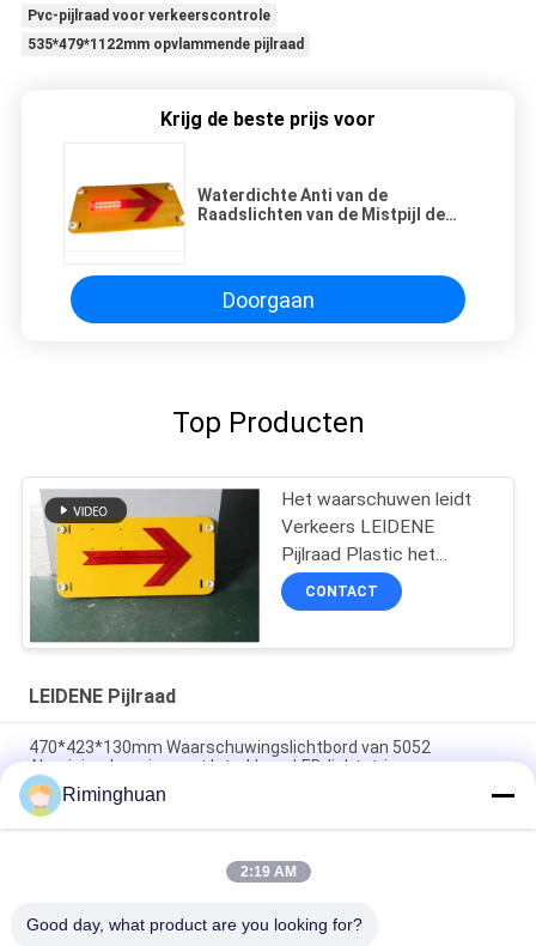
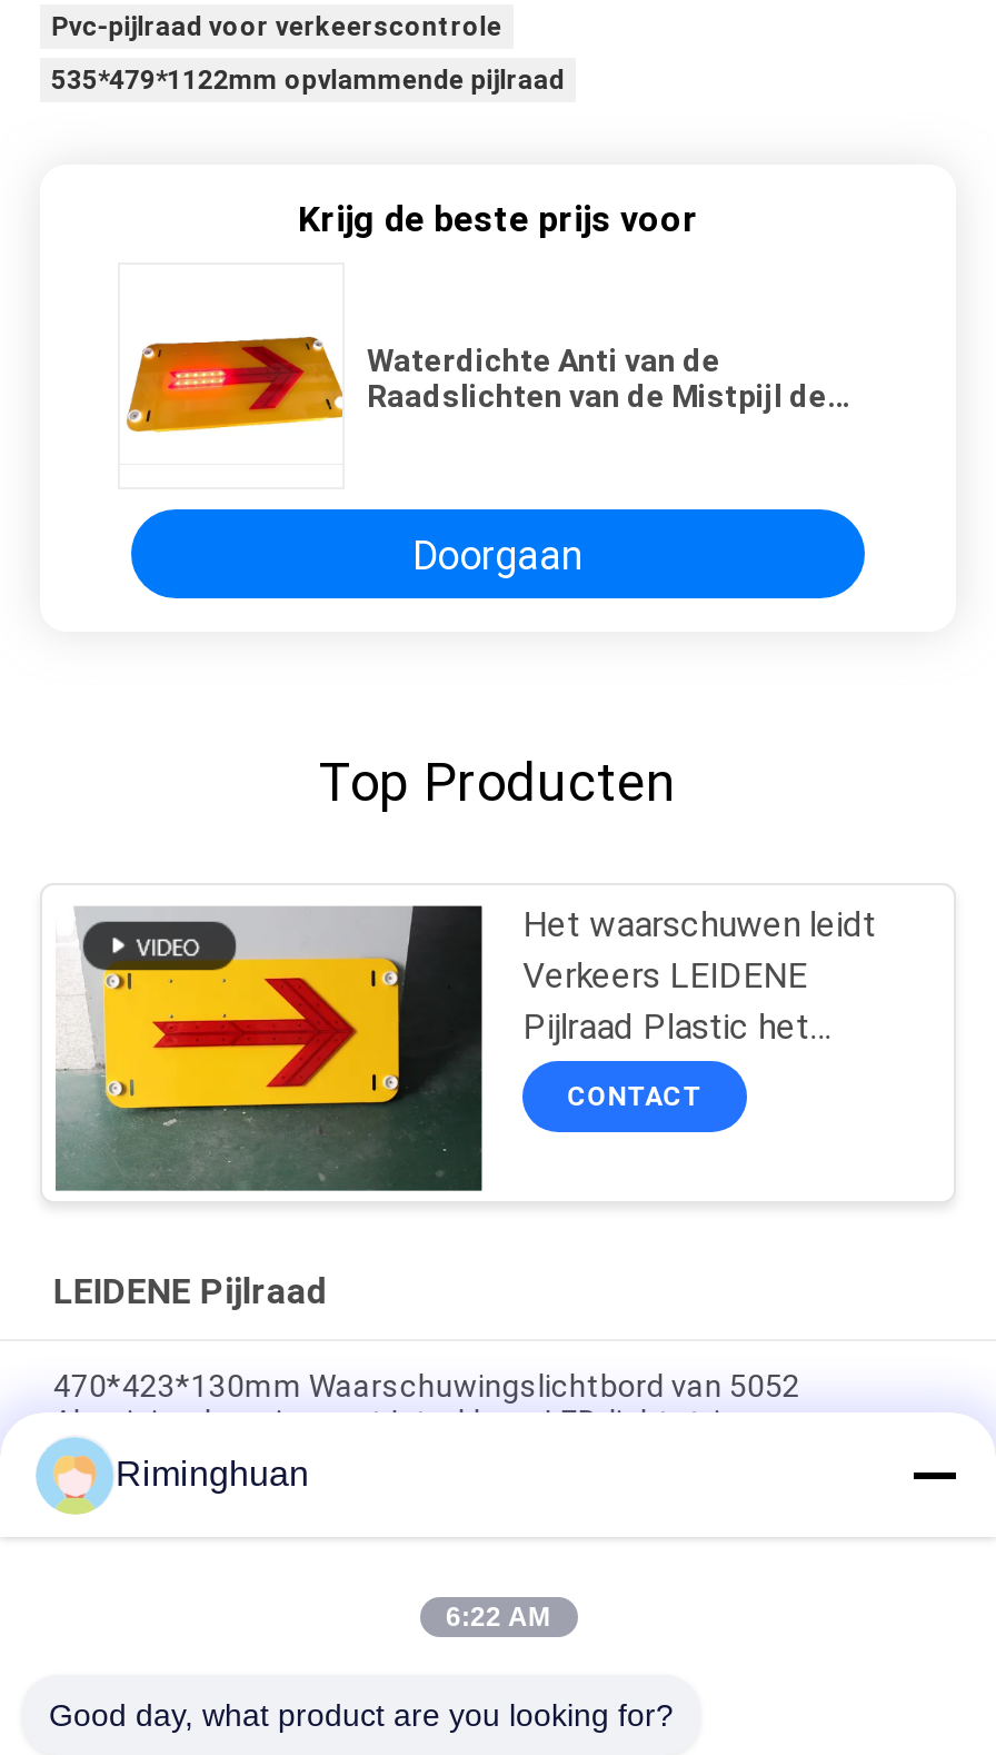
- 2:19 AM
+ 6:22 AM
